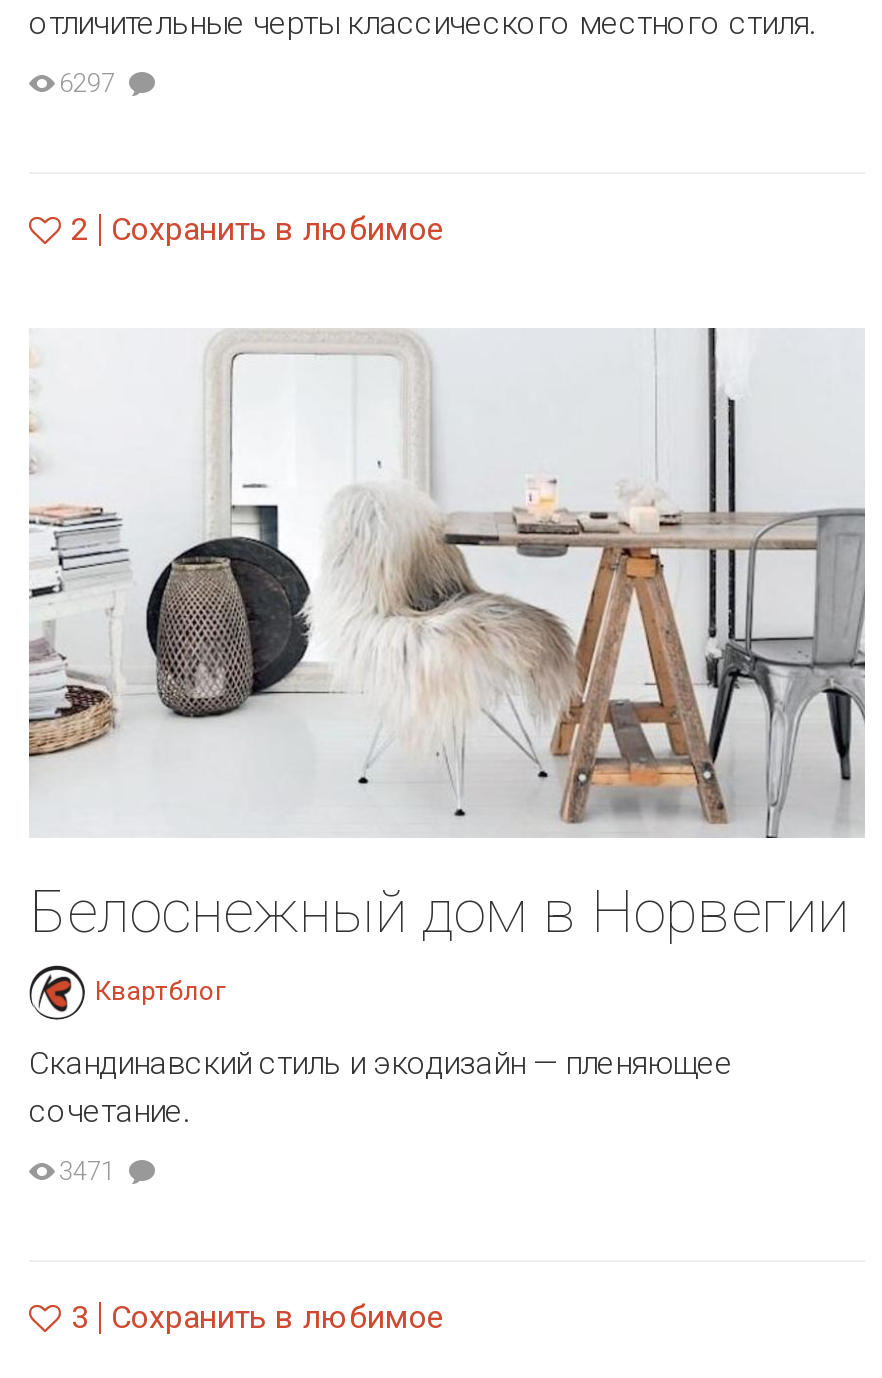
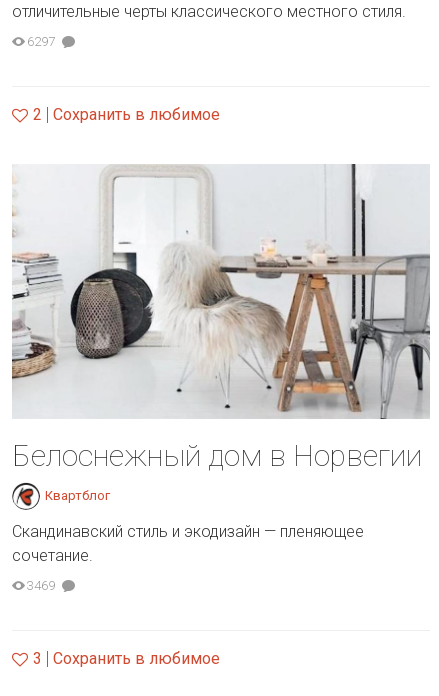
- 3471
+ 3469
